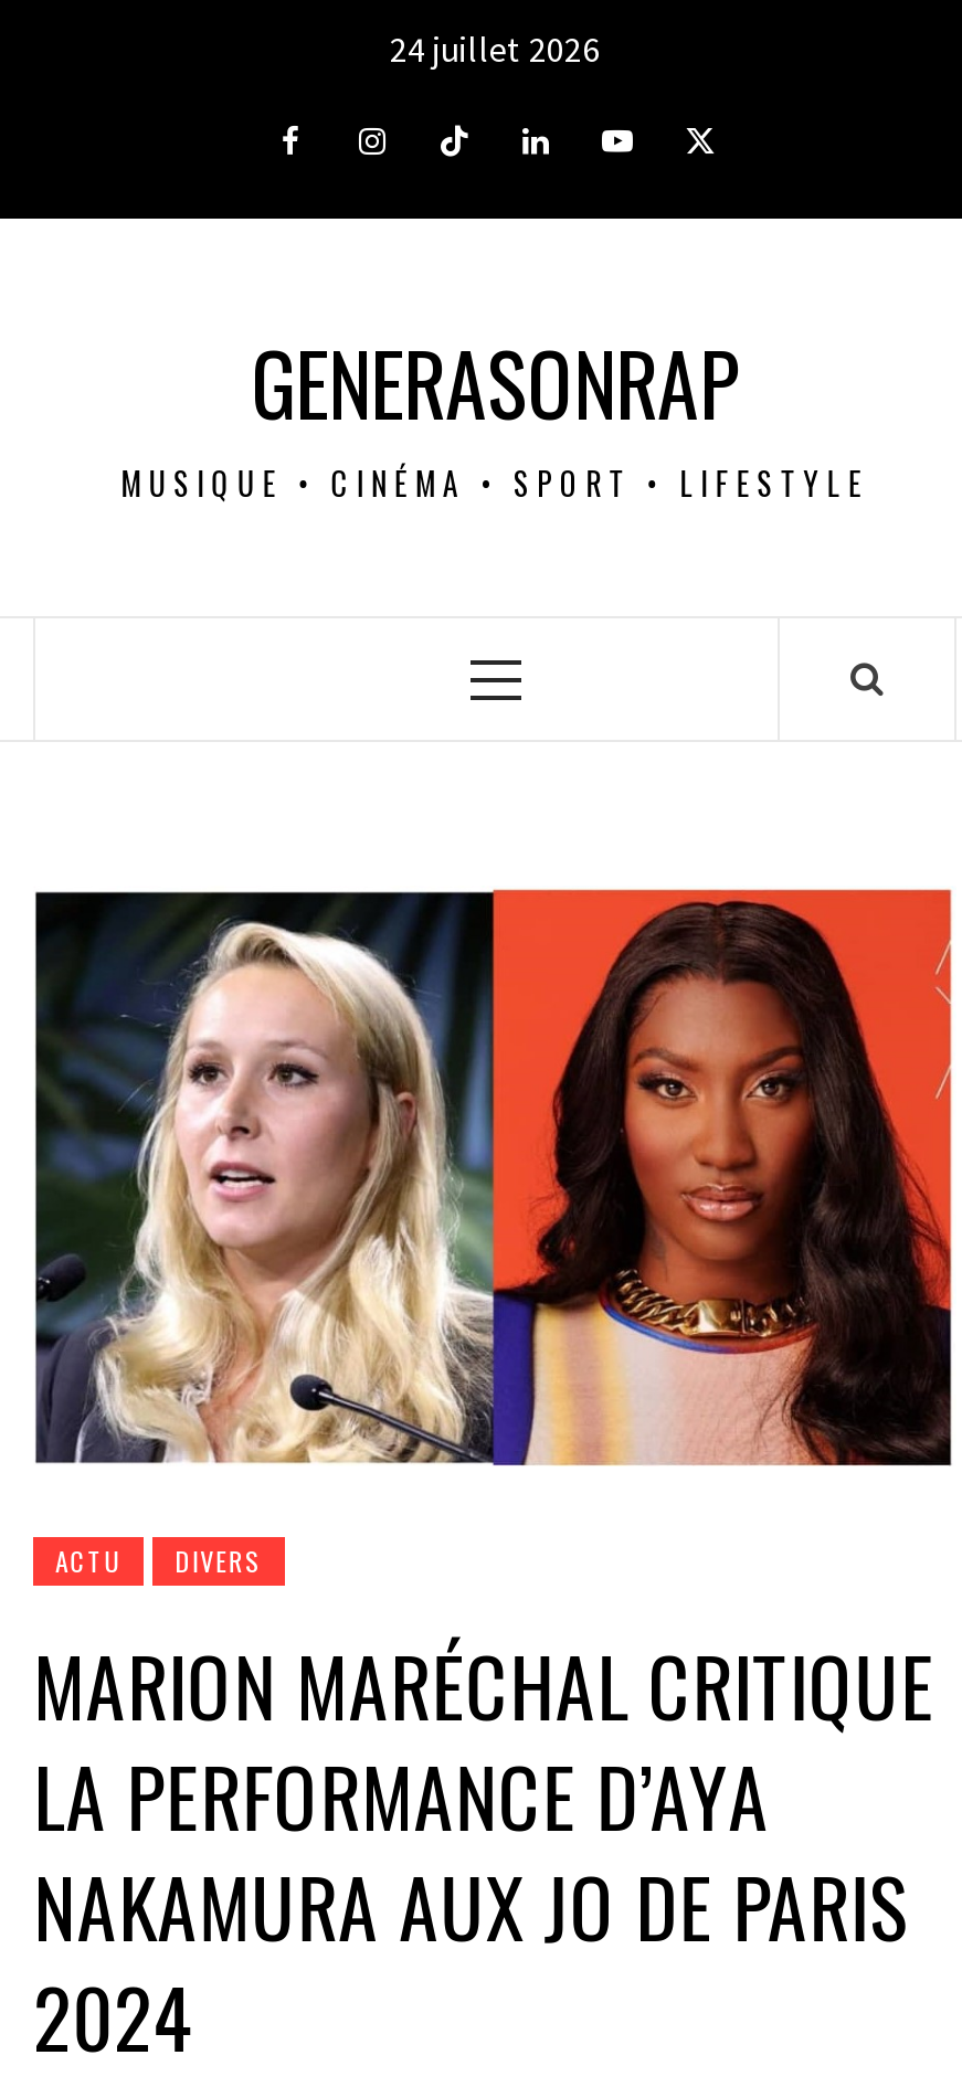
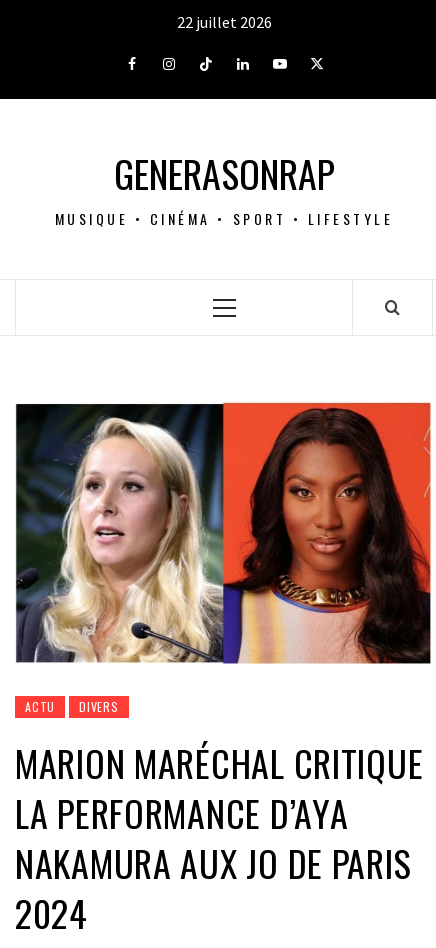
- 24 juillet 2026
+ 22 juillet 2026
